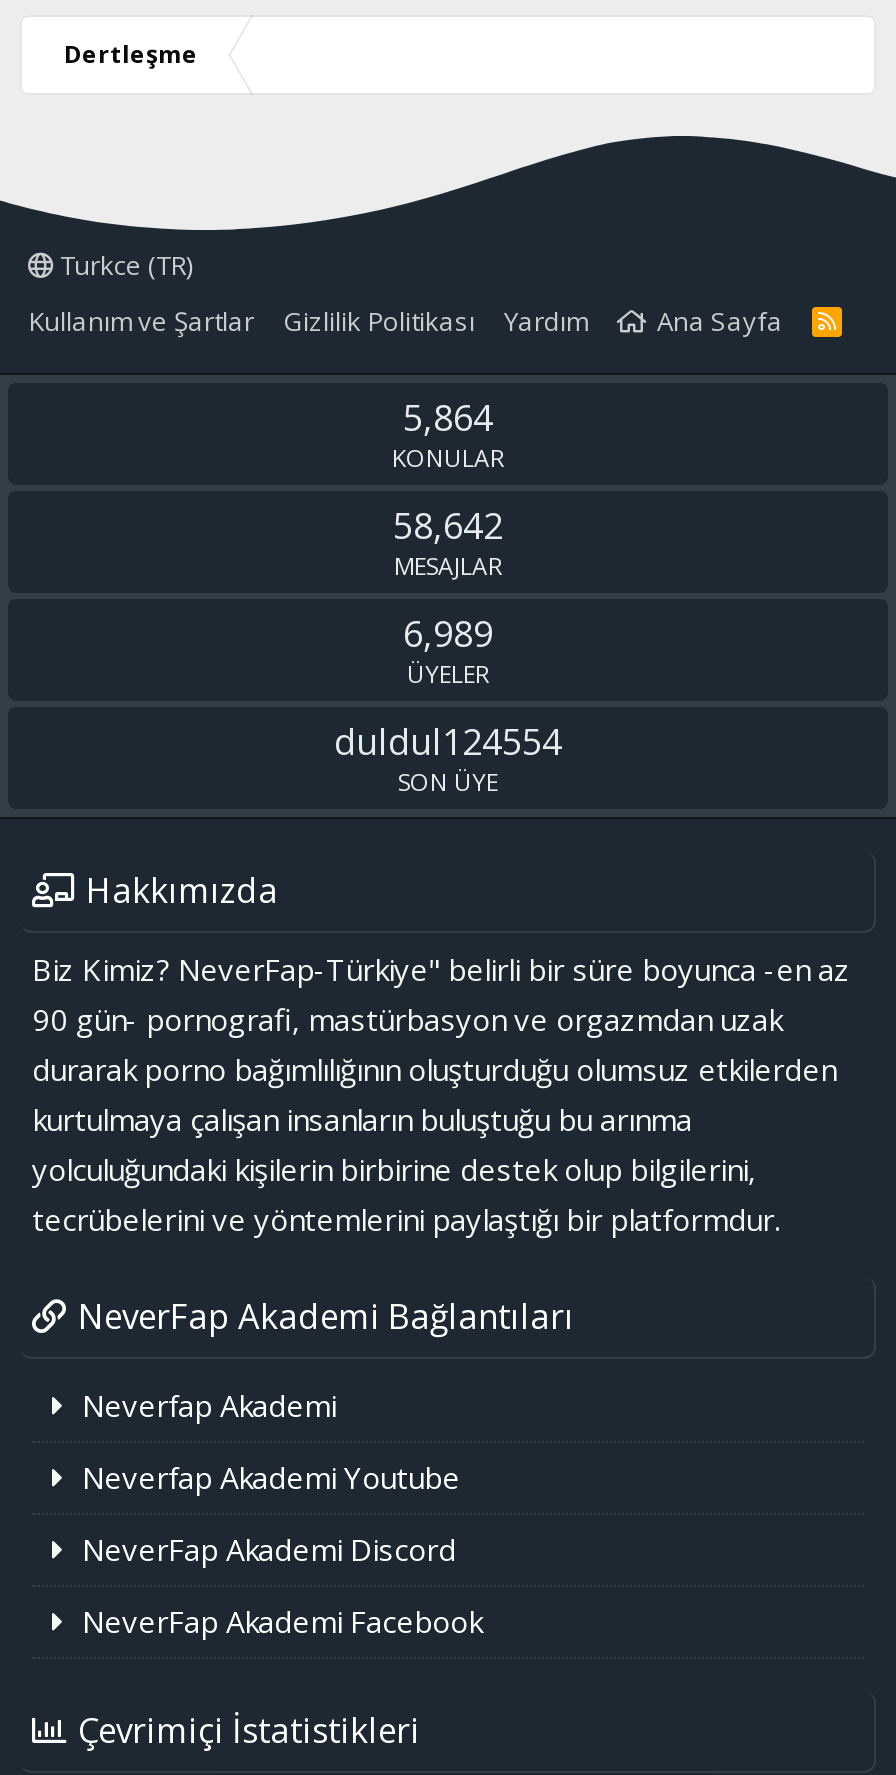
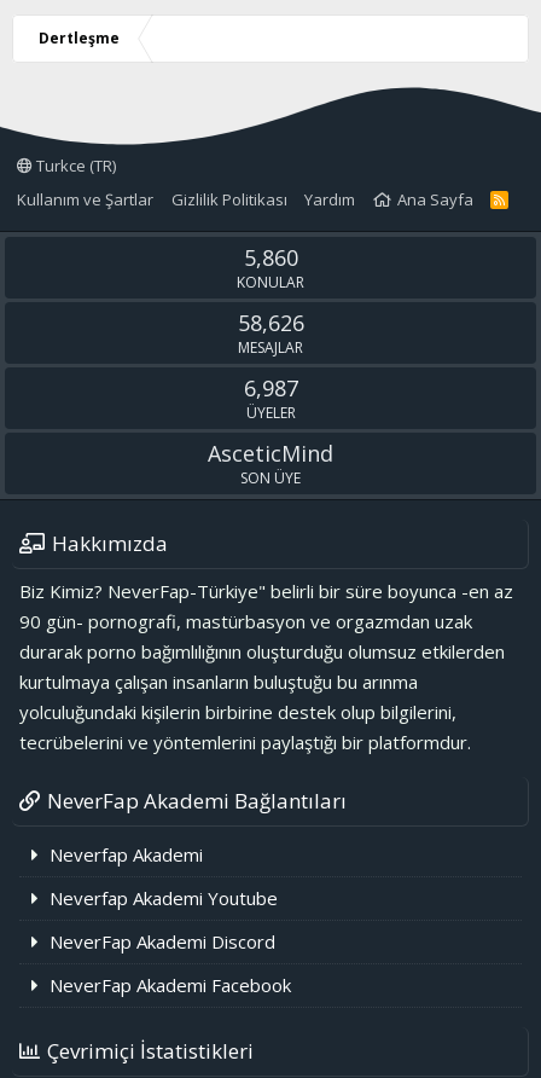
- 5,864
+ 5,860

- 58,642
+ 58,626

- 6,989
+ 6,987

- duldul124554
+ AsceticMind
